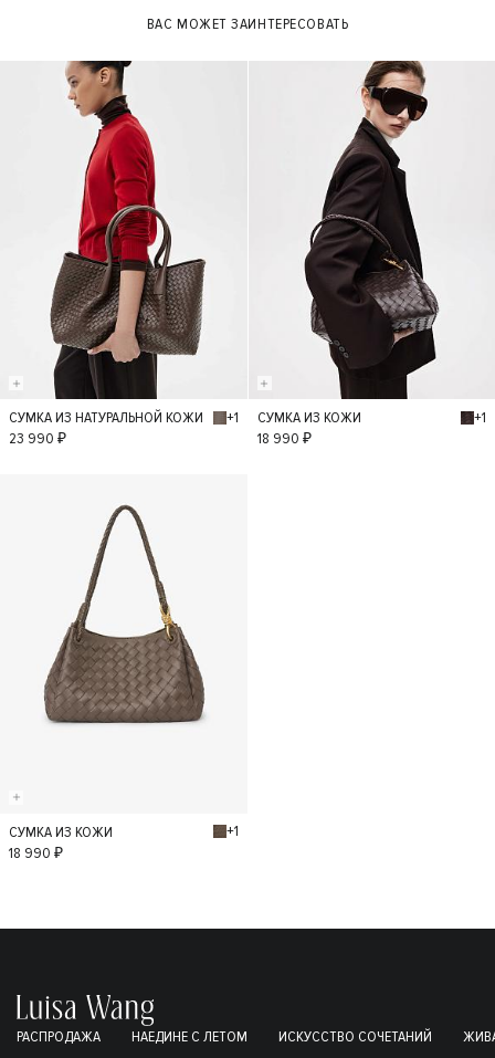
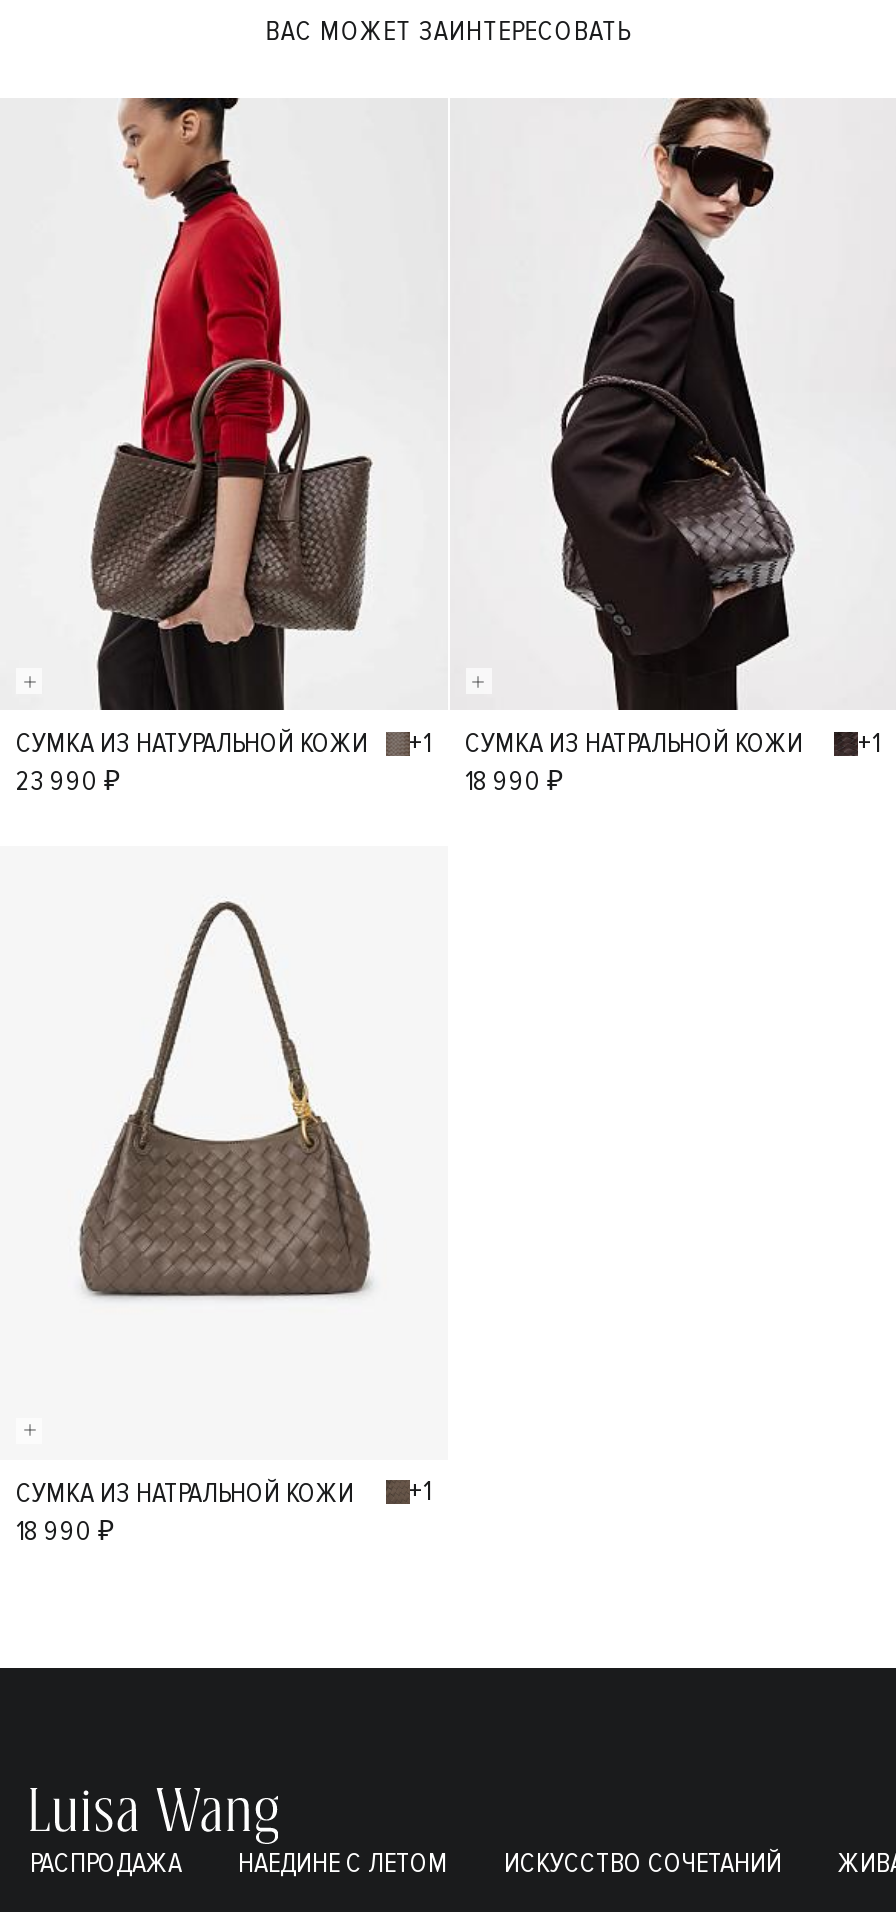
- СУМКА ИЗ КОЖИ
+ СУМКА ИЗ НАТРАЛЬНОЙ КОЖИ

- СУМКА ИЗ КОЖИ
+ СУМКА ИЗ НАТРАЛЬНОЙ КОЖИ
